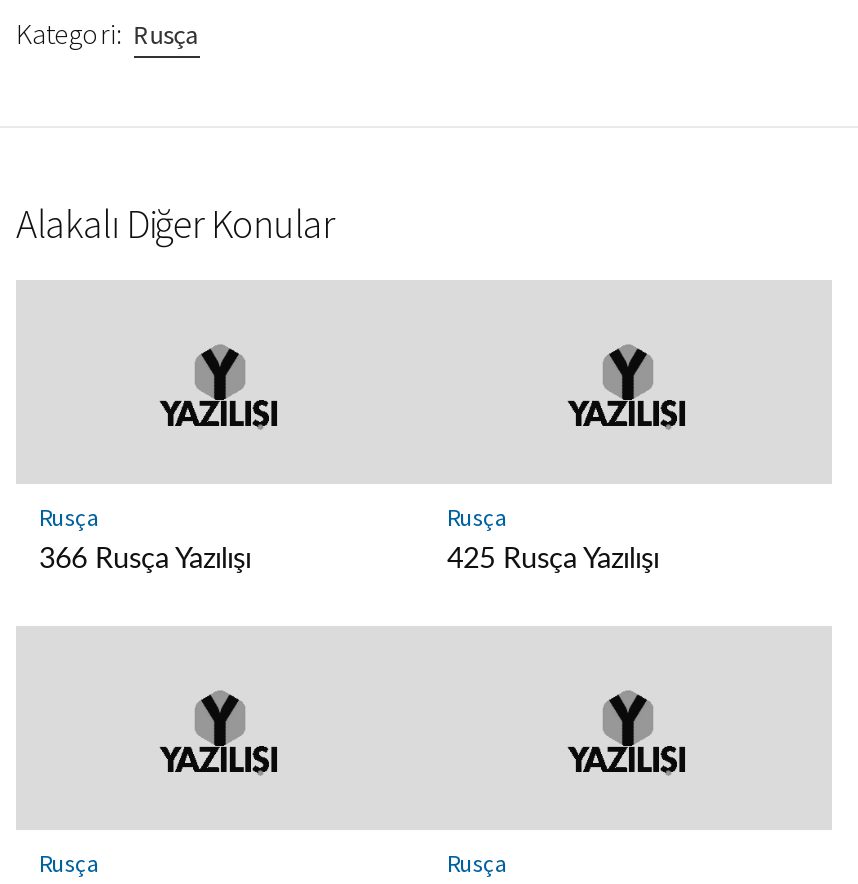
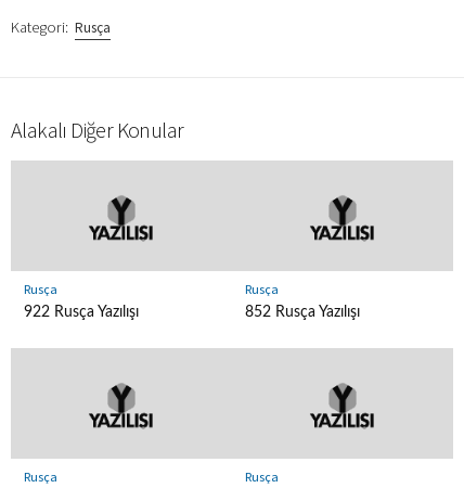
- 366 Rusça Yazılışı
+ 922 Rusça Yazılışı

- 425 Rusça Yazılışı
+ 852 Rusça Yazılışı
